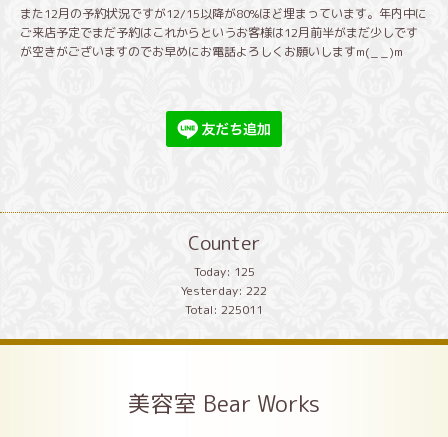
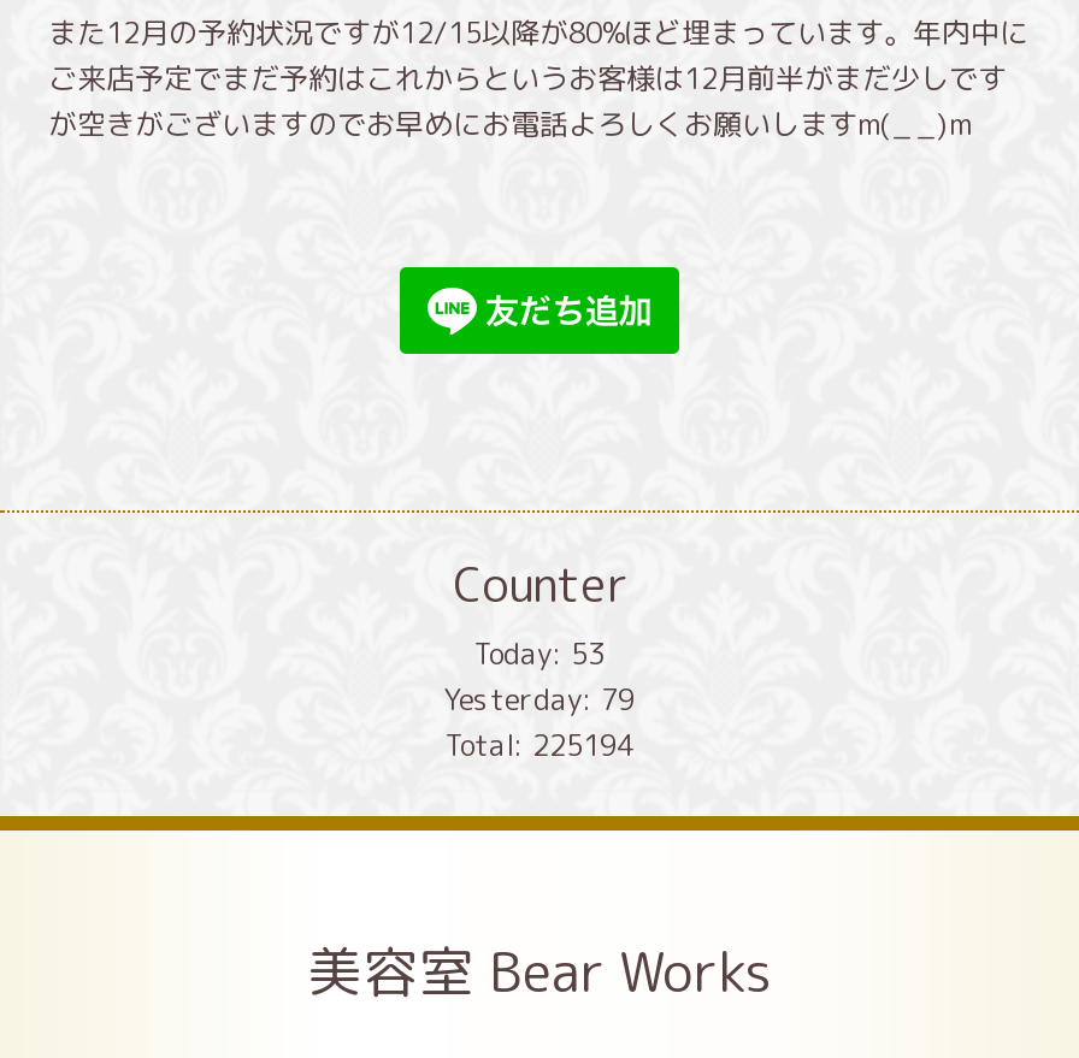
- Today: 125
+ Today: 53

- Yesterday: 222
+ Yesterday: 79

- Total: 225011
+ Total: 225194
